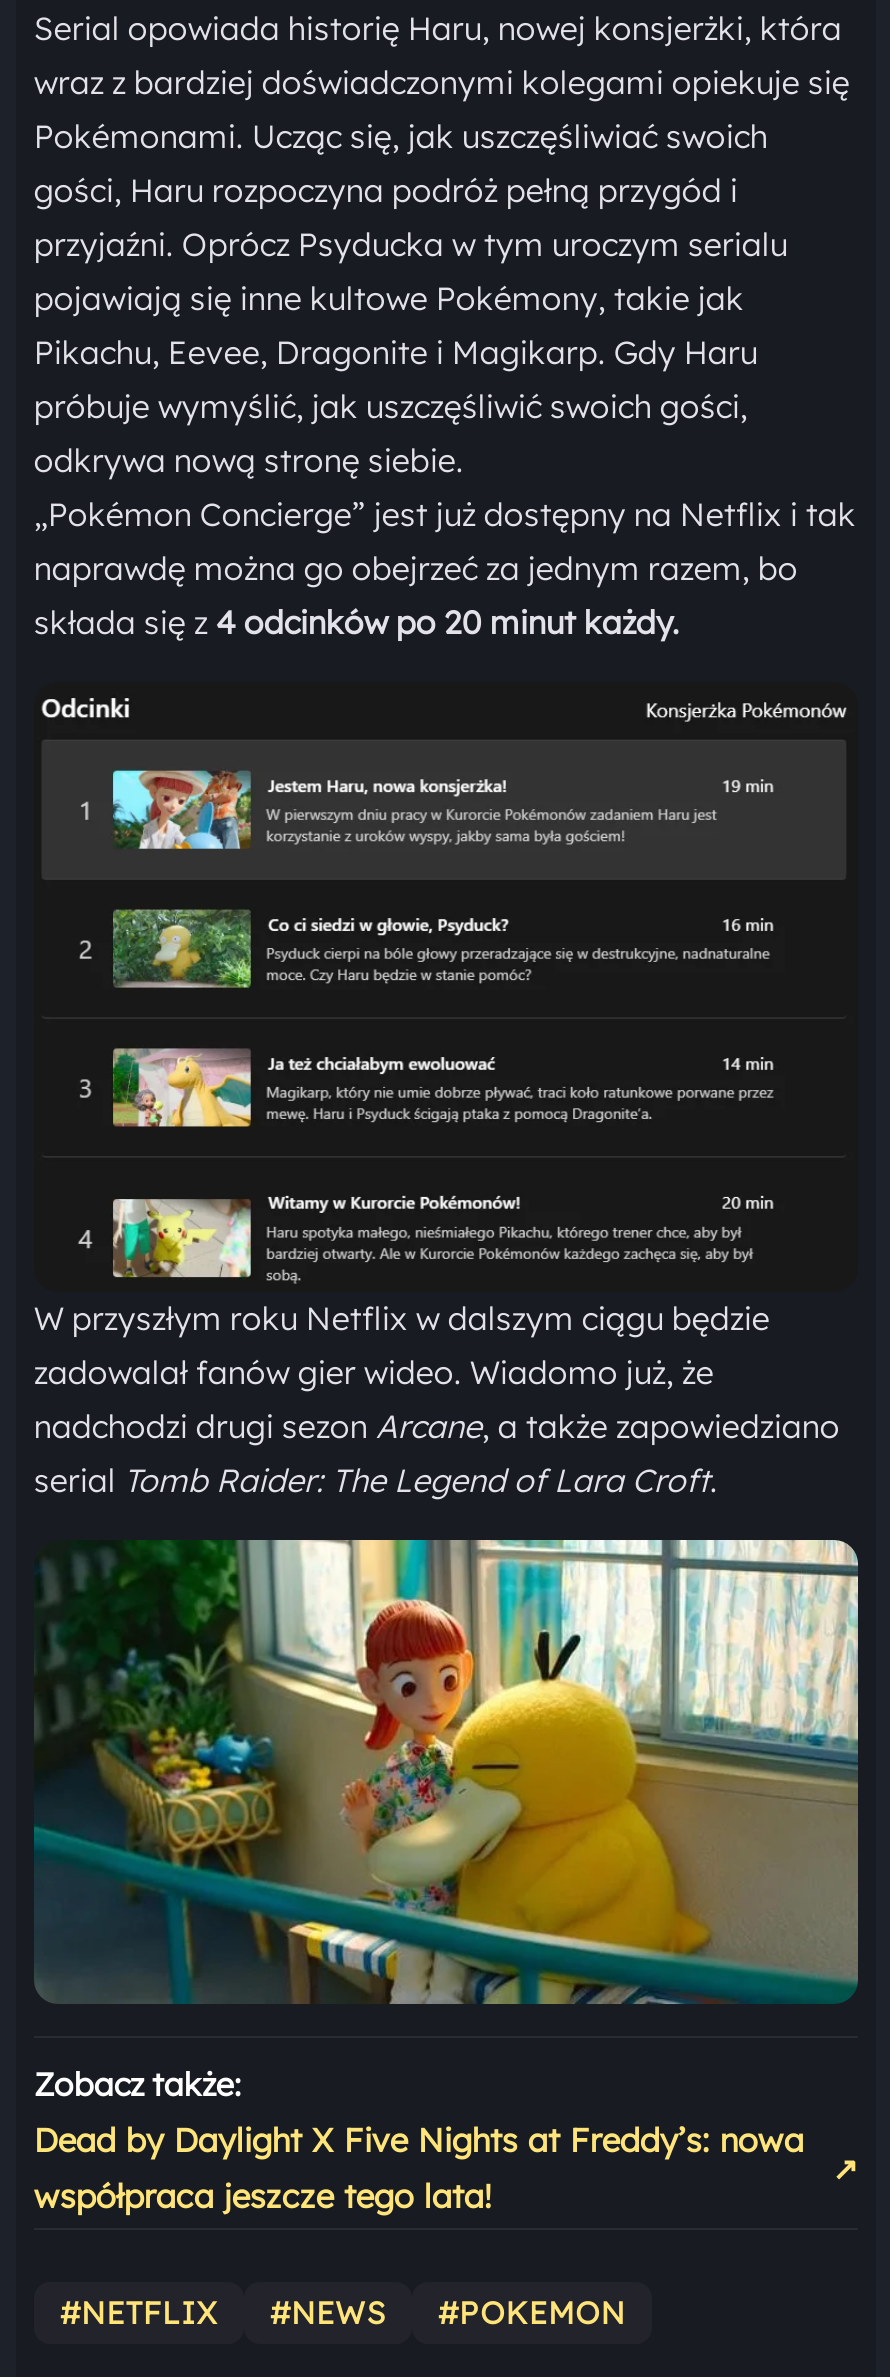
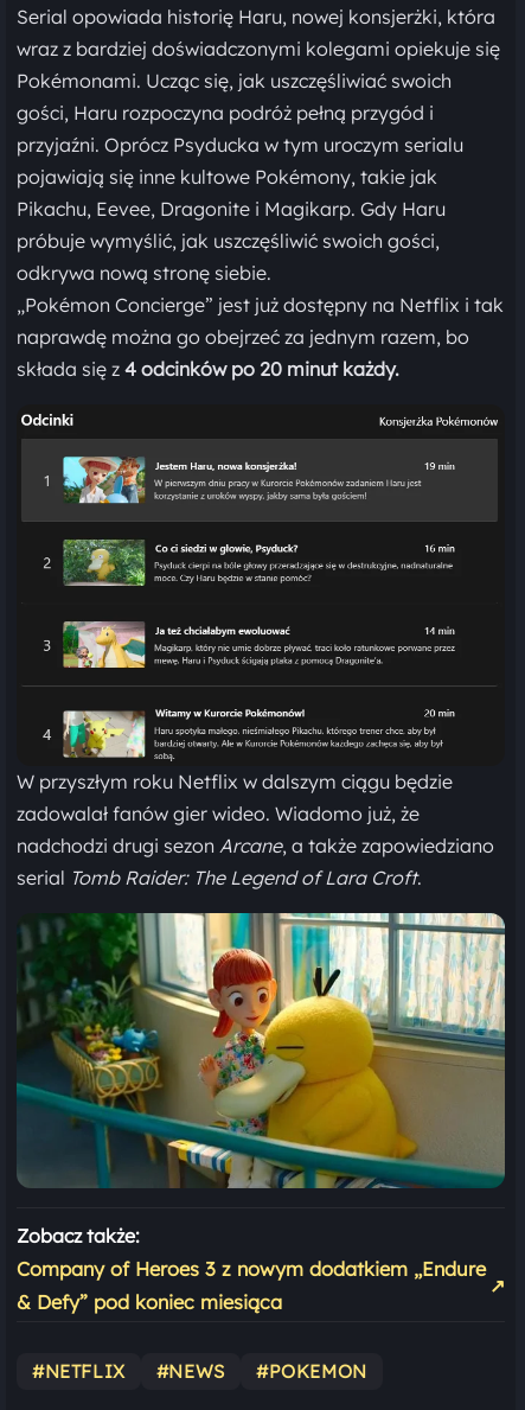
- Dead by Daylight X Five Nights at Freddy’s: nowa
- współpraca jeszcze tego lata!
+ Company of Heroes 3 z nowym dodatkiem „Endure
+ & Defy” pod koniec miesiąca
